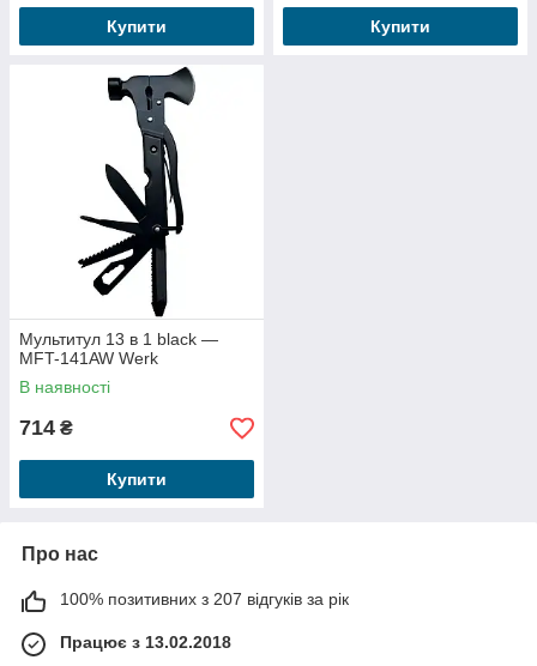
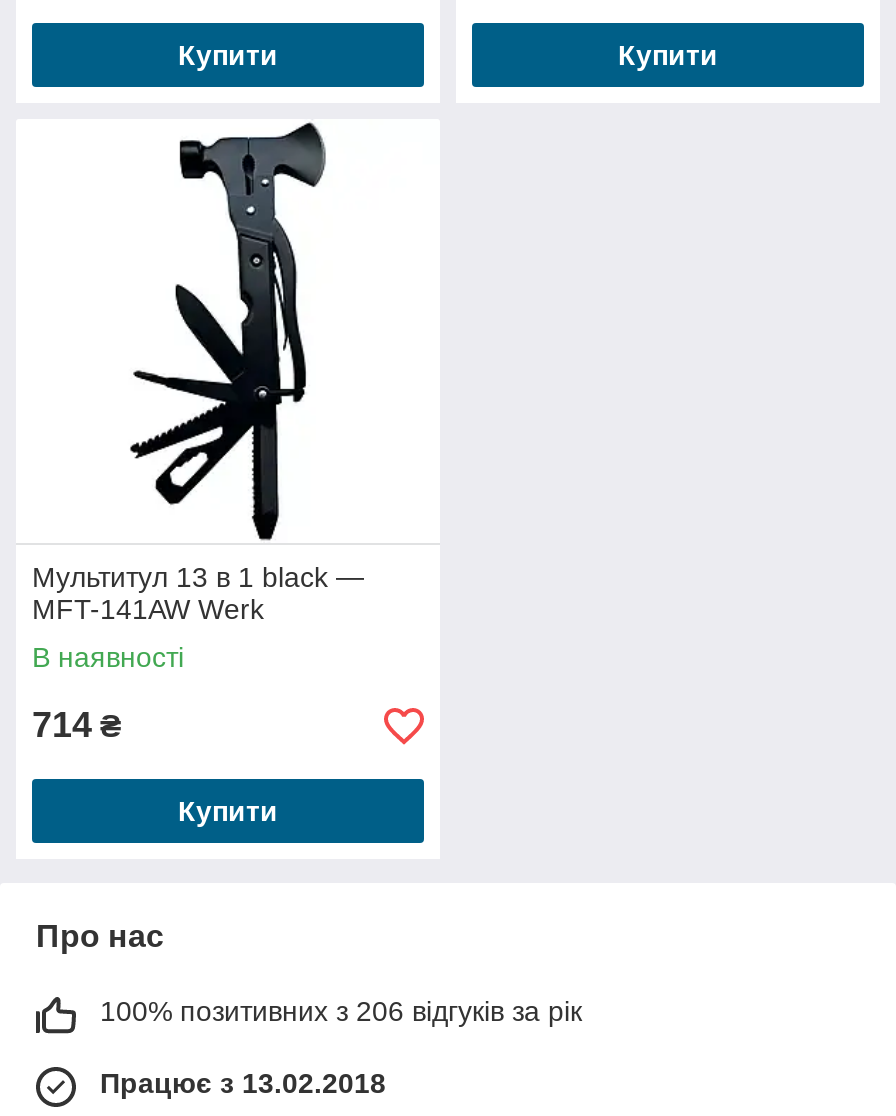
- 100% позитивних з 207 відгуків за рік
+ 100% позитивних з 206 відгуків за рік
